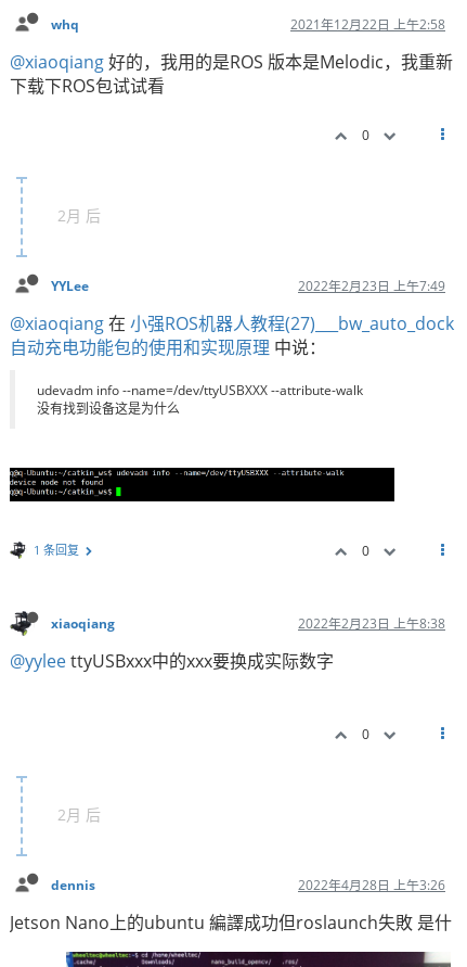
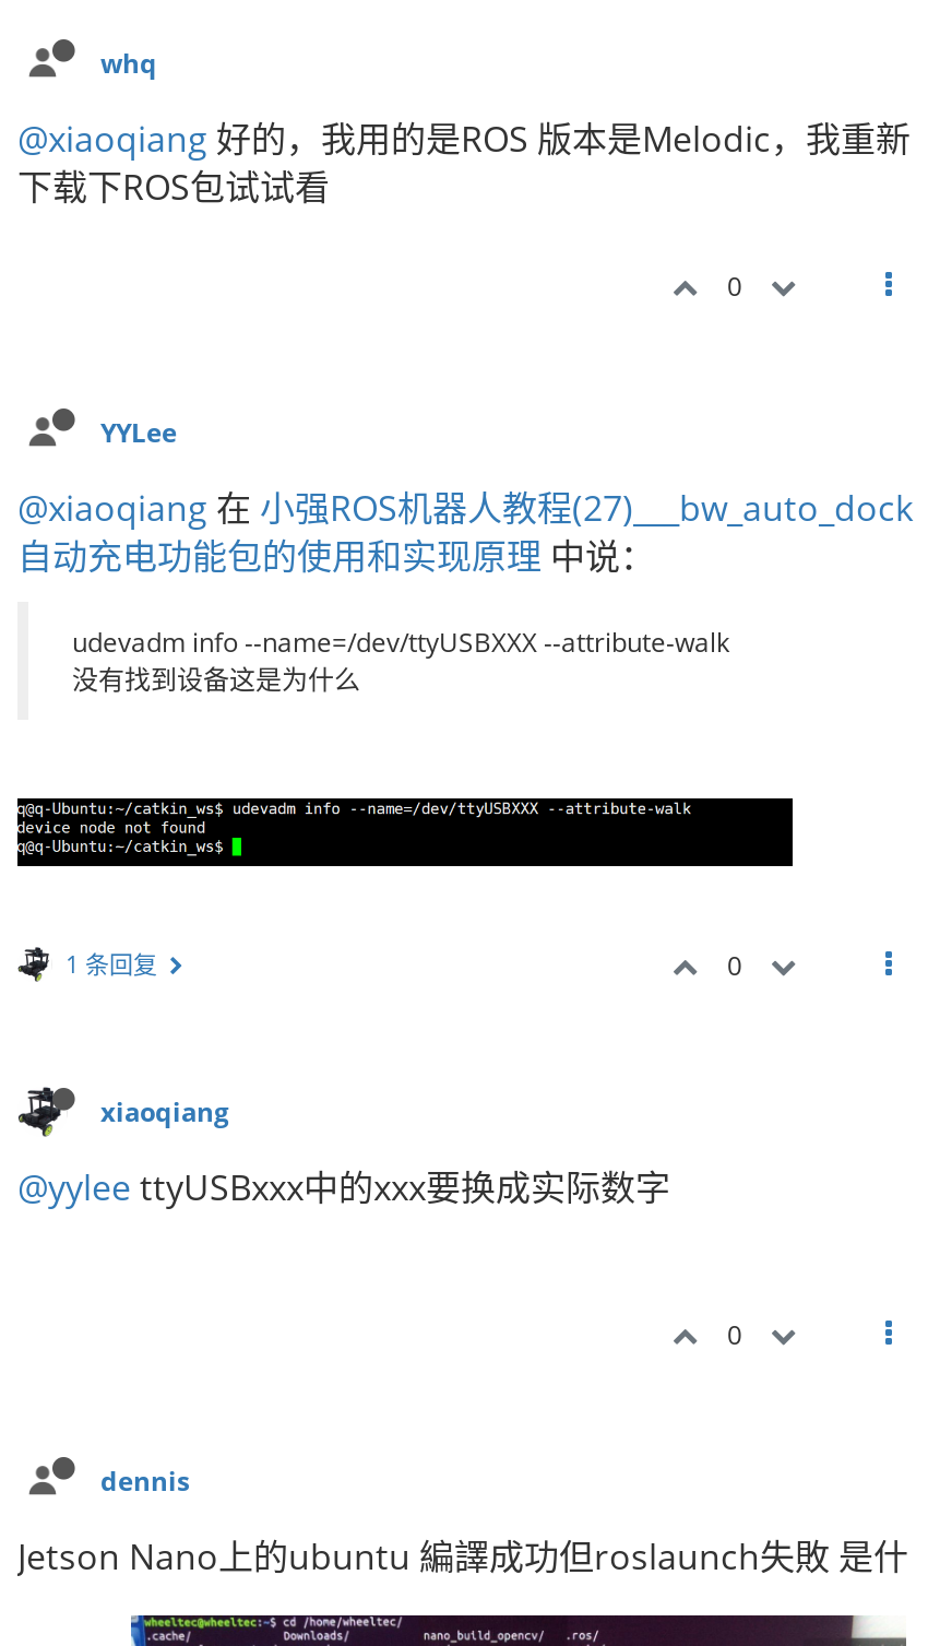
- 2021年12月22日 上午2:58

- 2月 后

- 2022年2月23日 上午7:49

- 2022年2月23日 上午8:38

- 2月 后

- 2022年4月28日 上午3:26
